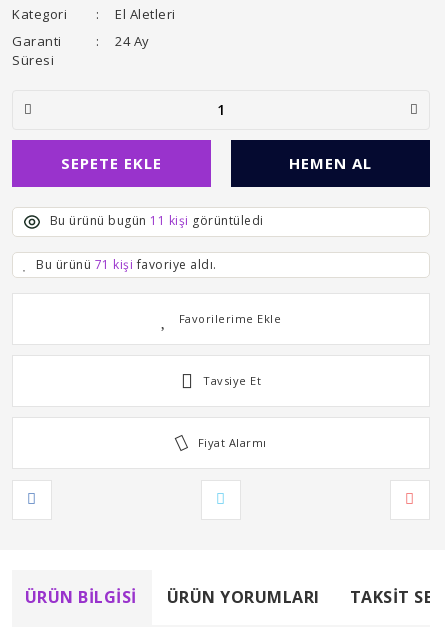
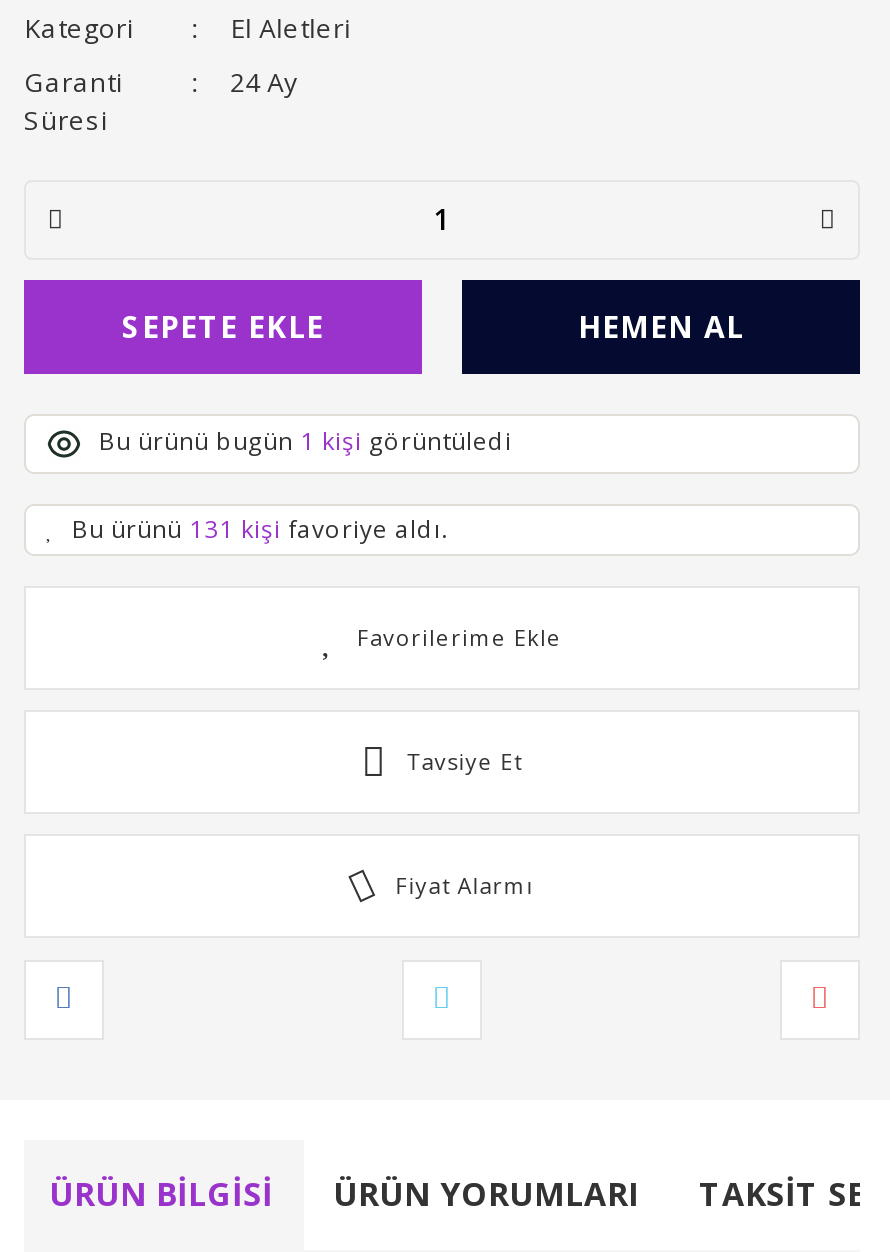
- Bu ürünü bugün 11 kişi görüntüledi
+ Bu ürünü bugün 1 kişi görüntüledi

- Bu ürünü 71 kişi favoriye aldı.
+ Bu ürünü 131 kişi favoriye aldı.
